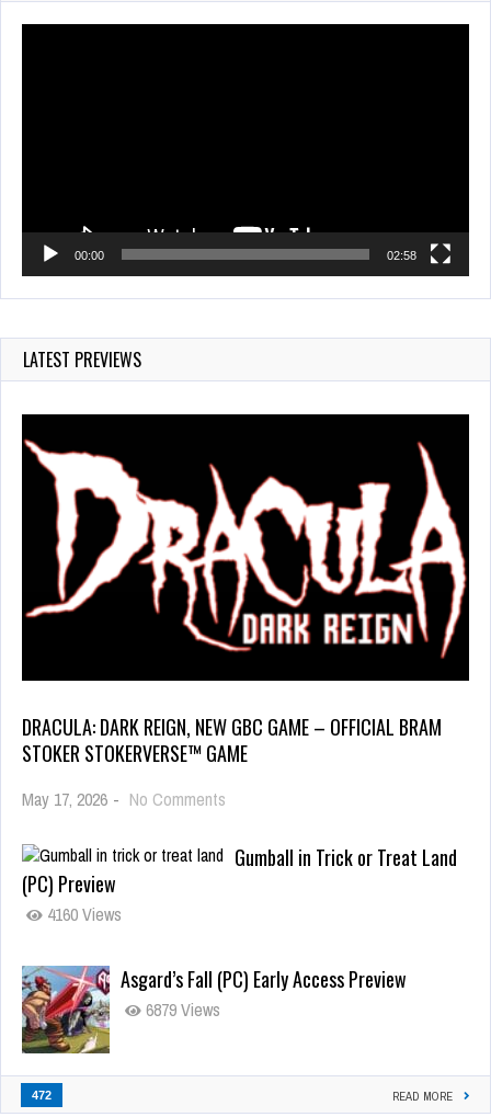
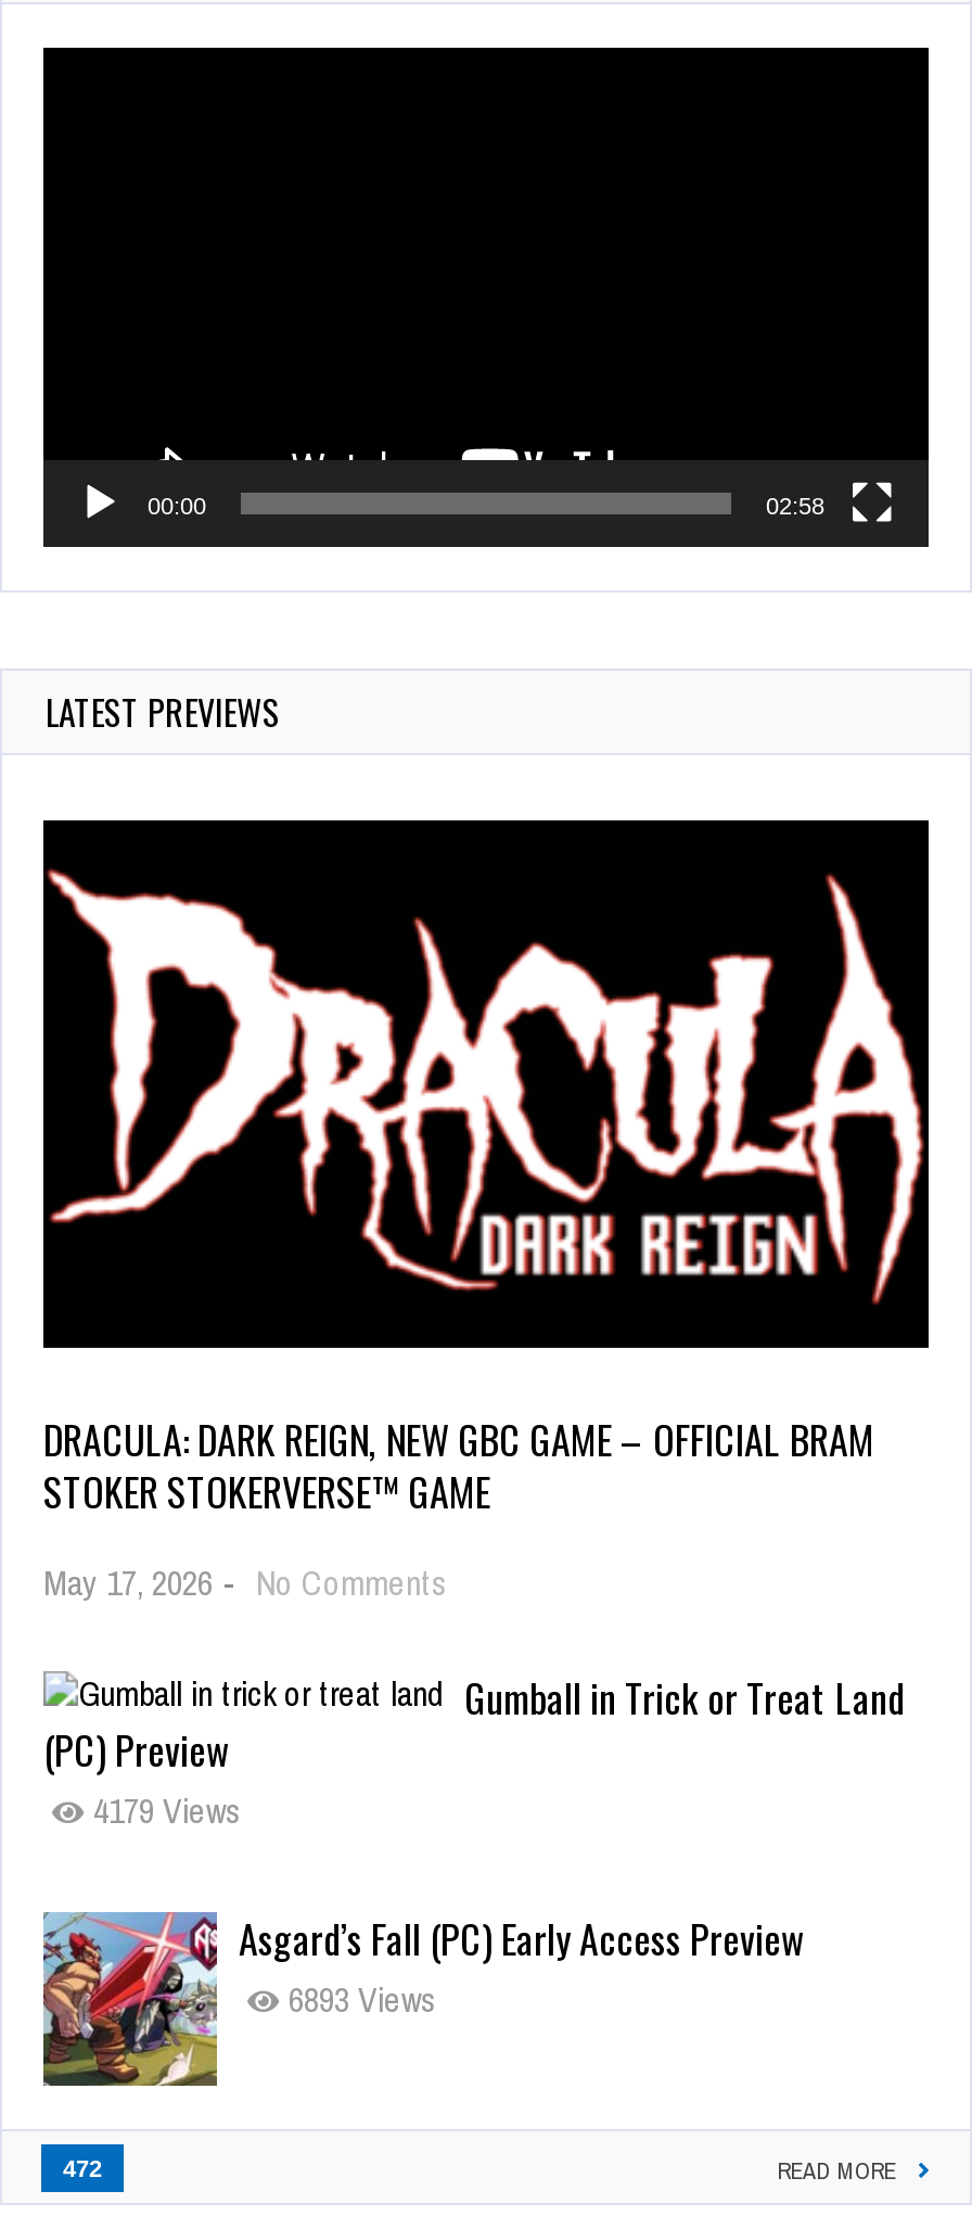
- 4160 Views
+ 4179 Views

- 6879 Views
+ 6893 Views
